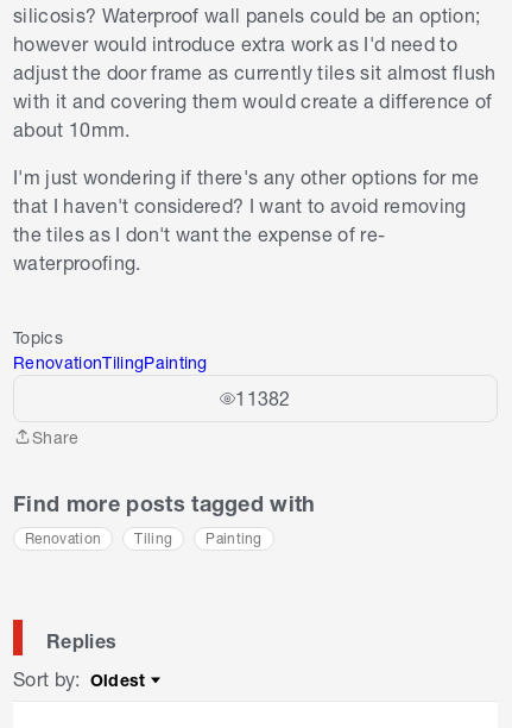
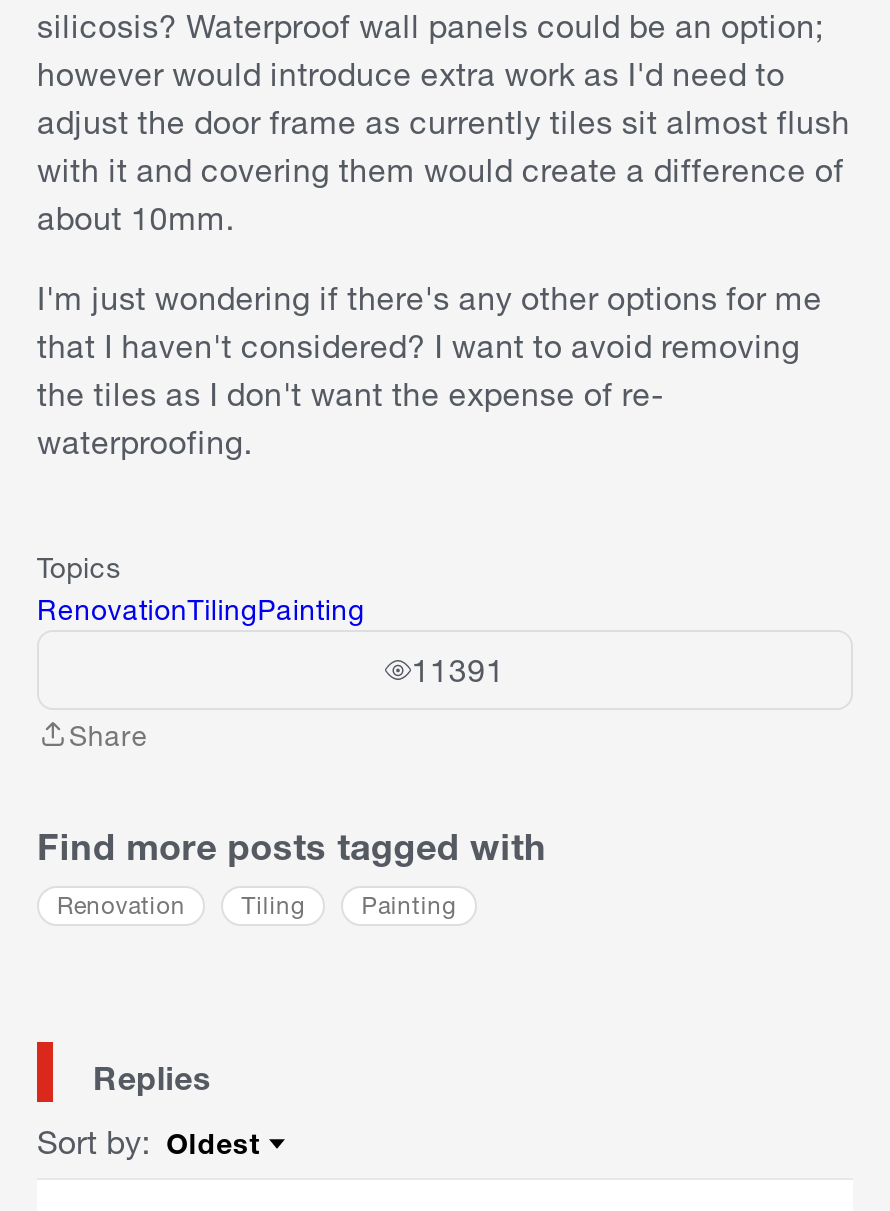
- 11382
+ 11391
